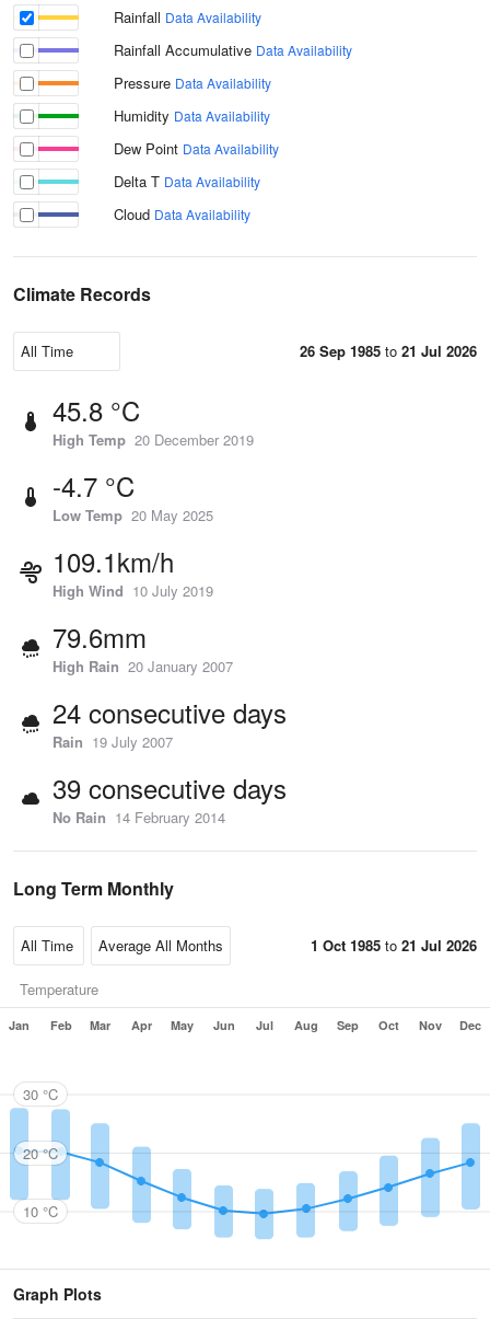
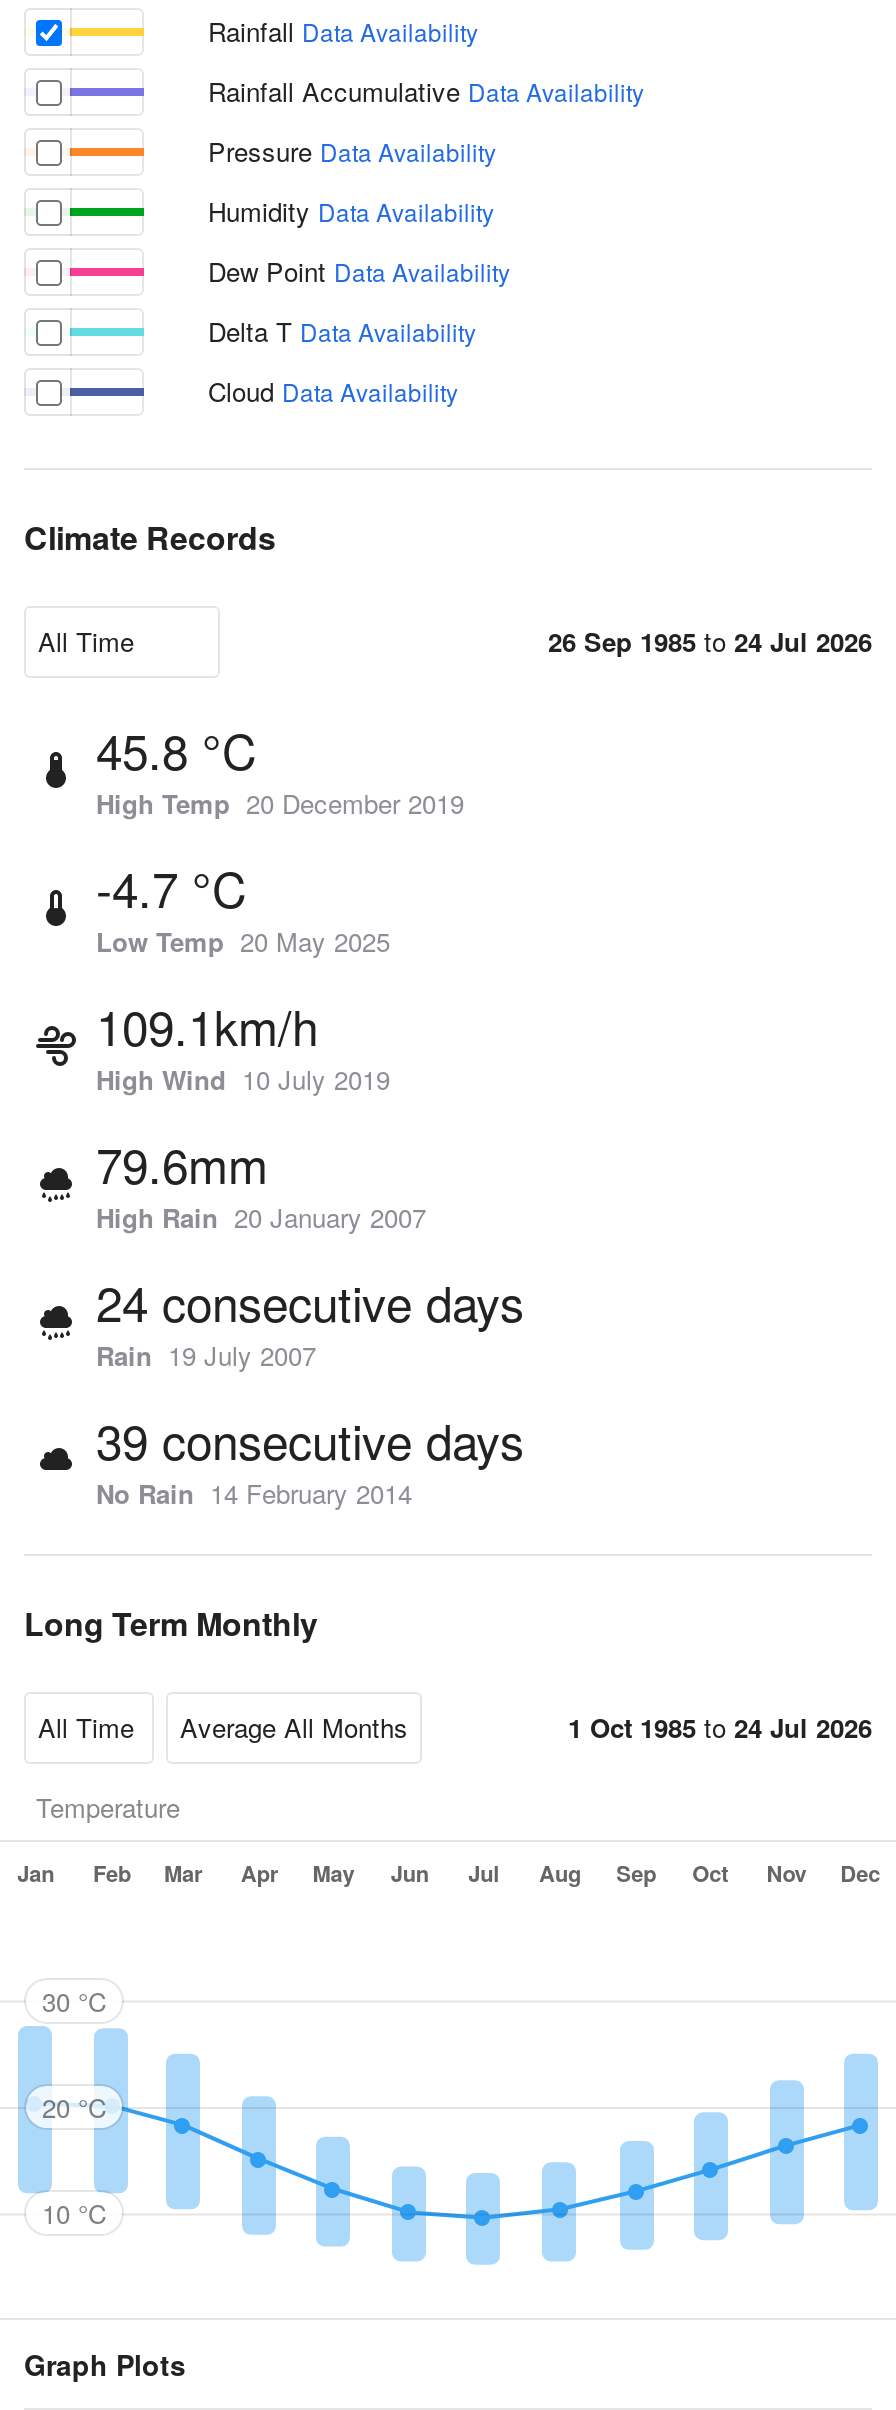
- 26 Sep 1985 to 21 Jul 2026
+ 26 Sep 1985 to 24 Jul 2026

- 1 Oct 1985 to 21 Jul 2026
+ 1 Oct 1985 to 24 Jul 2026
